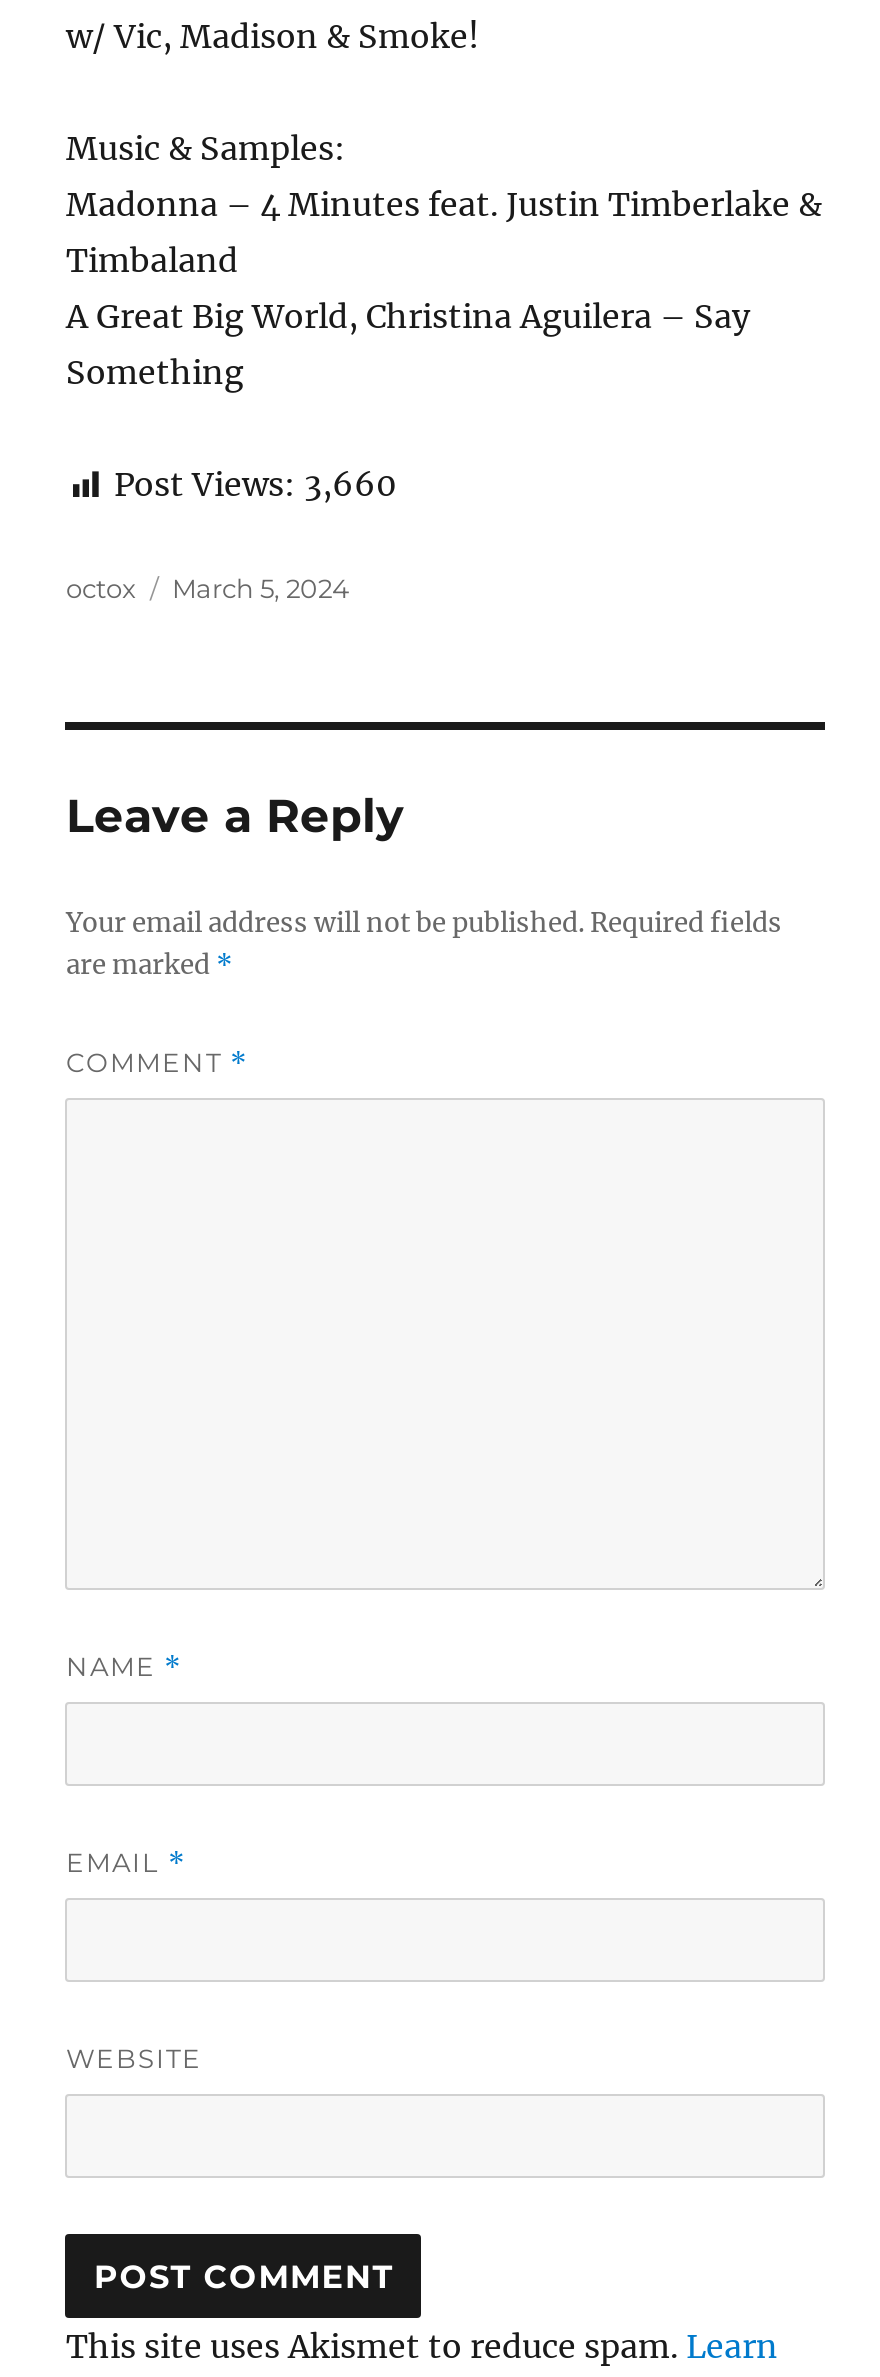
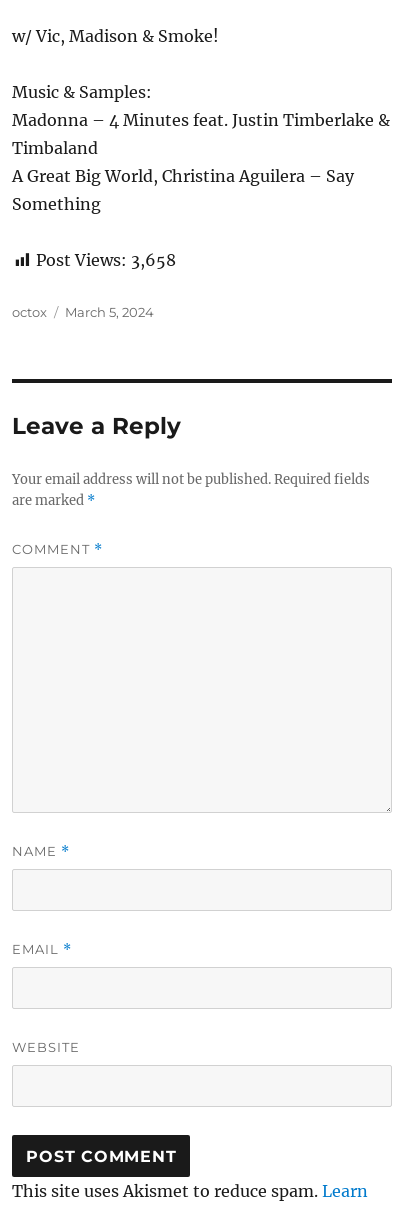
- Post Views: 3,660
+ Post Views: 3,658
